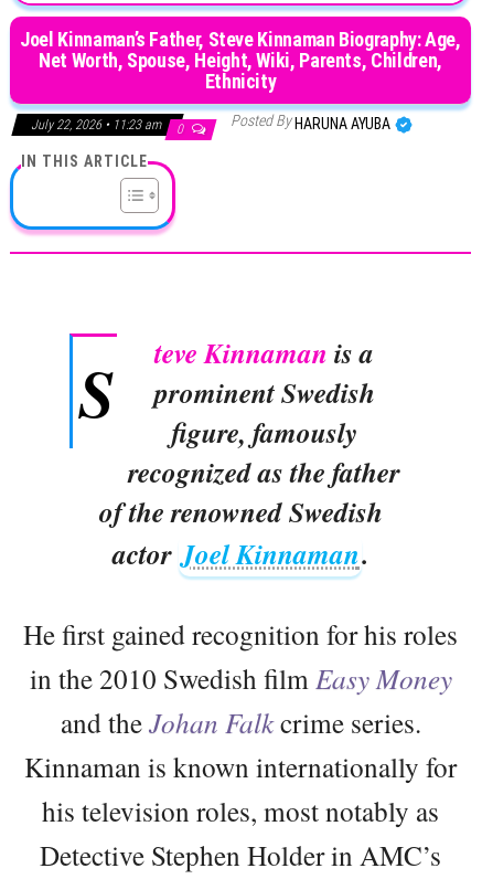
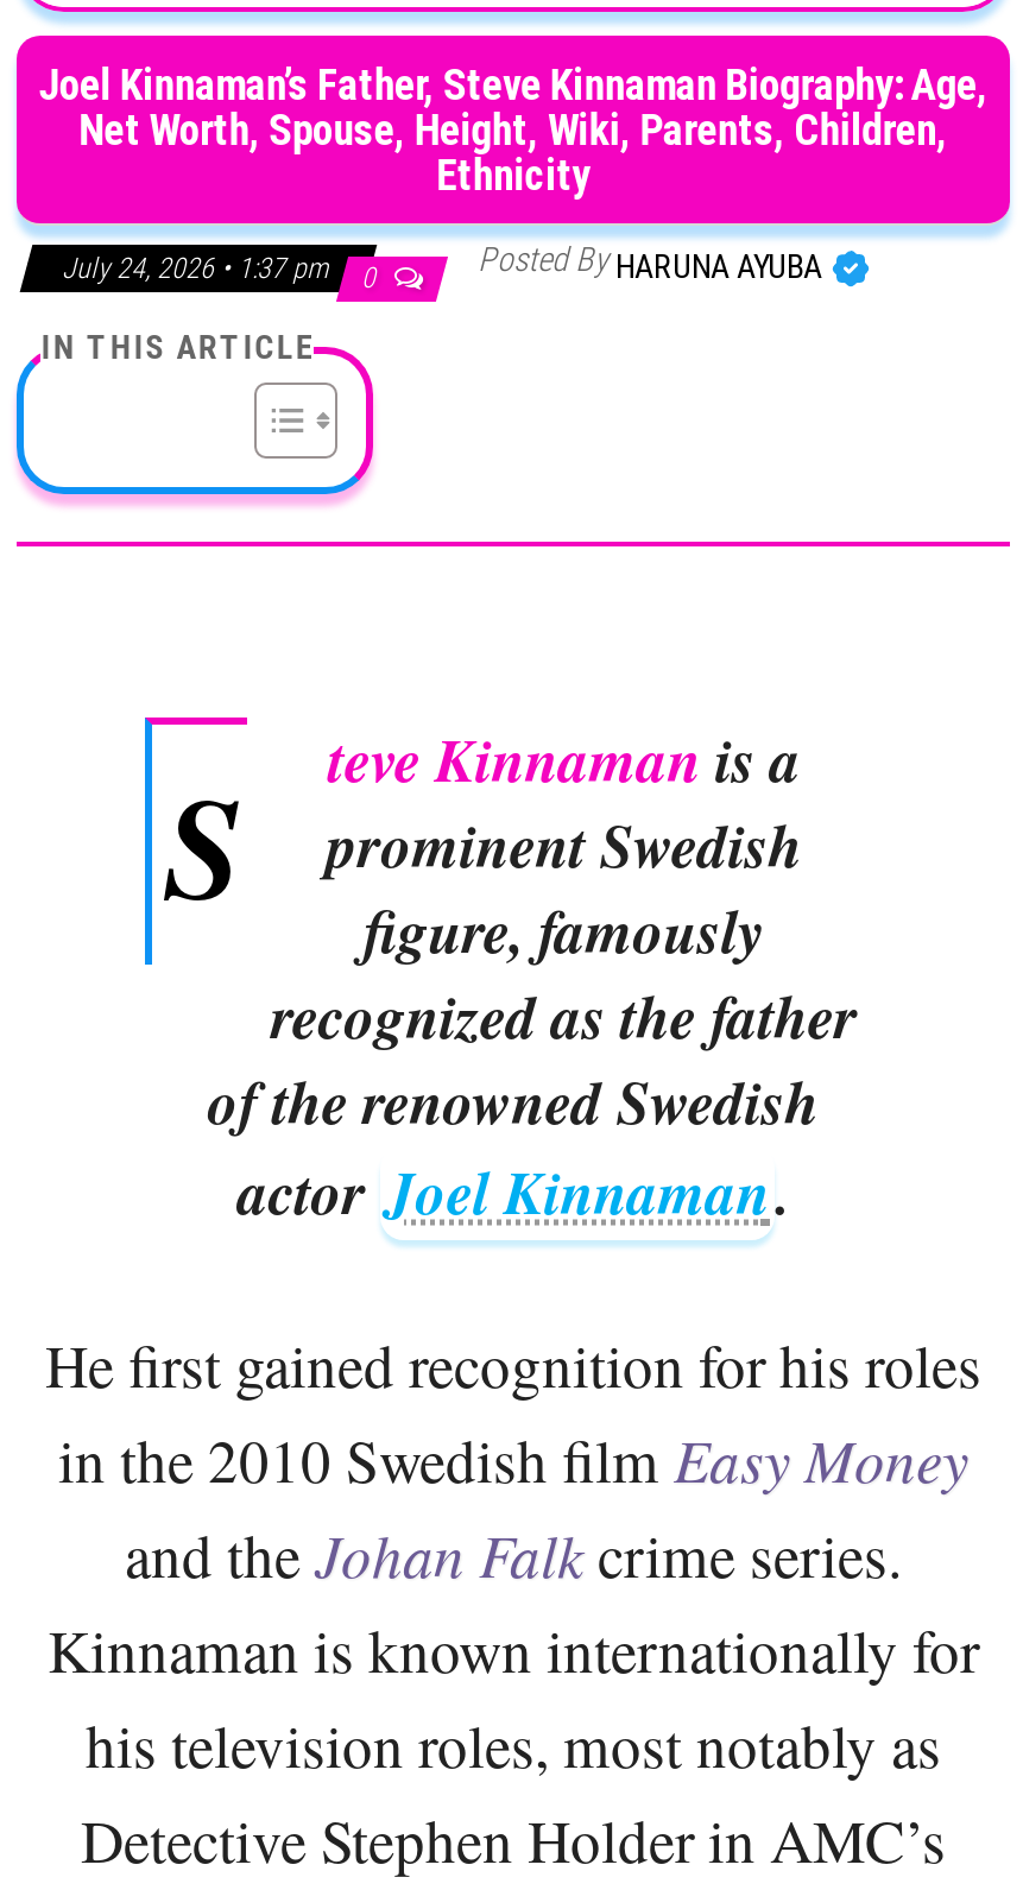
- July 22, 2026 • 11:23 am 0
+ July 24, 2026 • 1:37 pm 0
